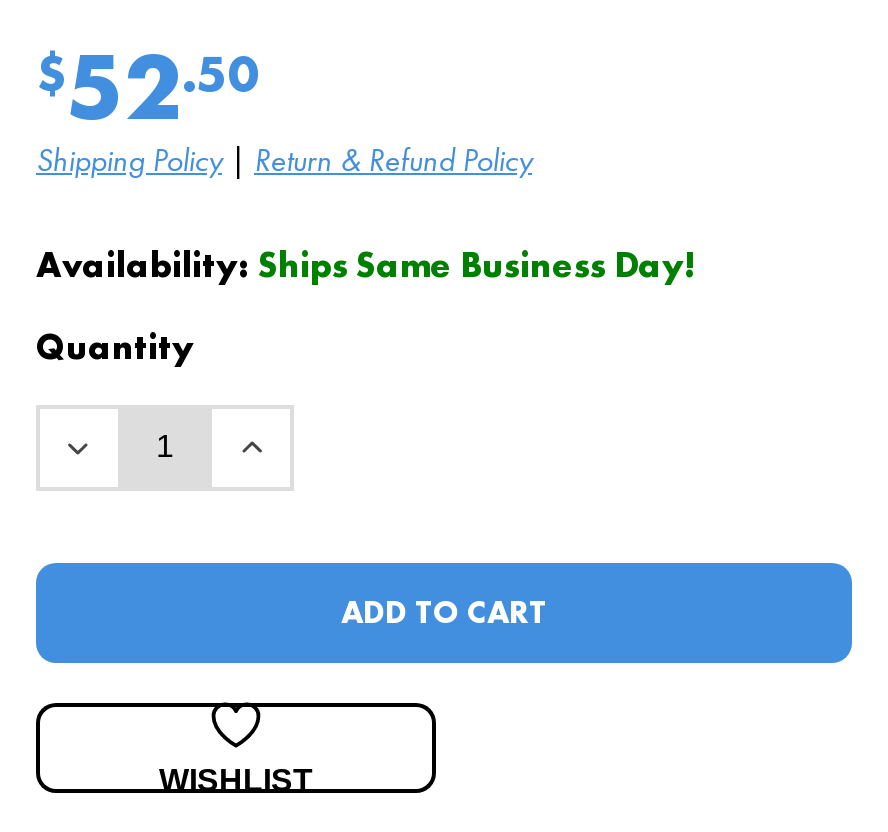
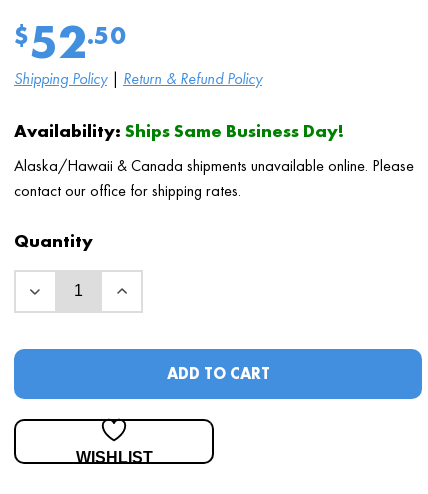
+ Alaska/Hawaii & Canada shipments unavailable online. Please
+ contact our office for shipping rates.
